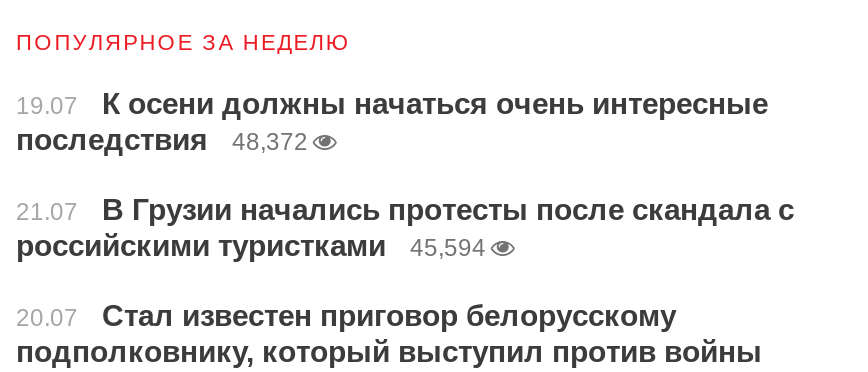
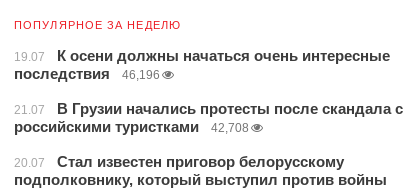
- последствия 48,372
+ последствия 46,196

- российскими туристками 45,594
+ российскими туристками 42,708
